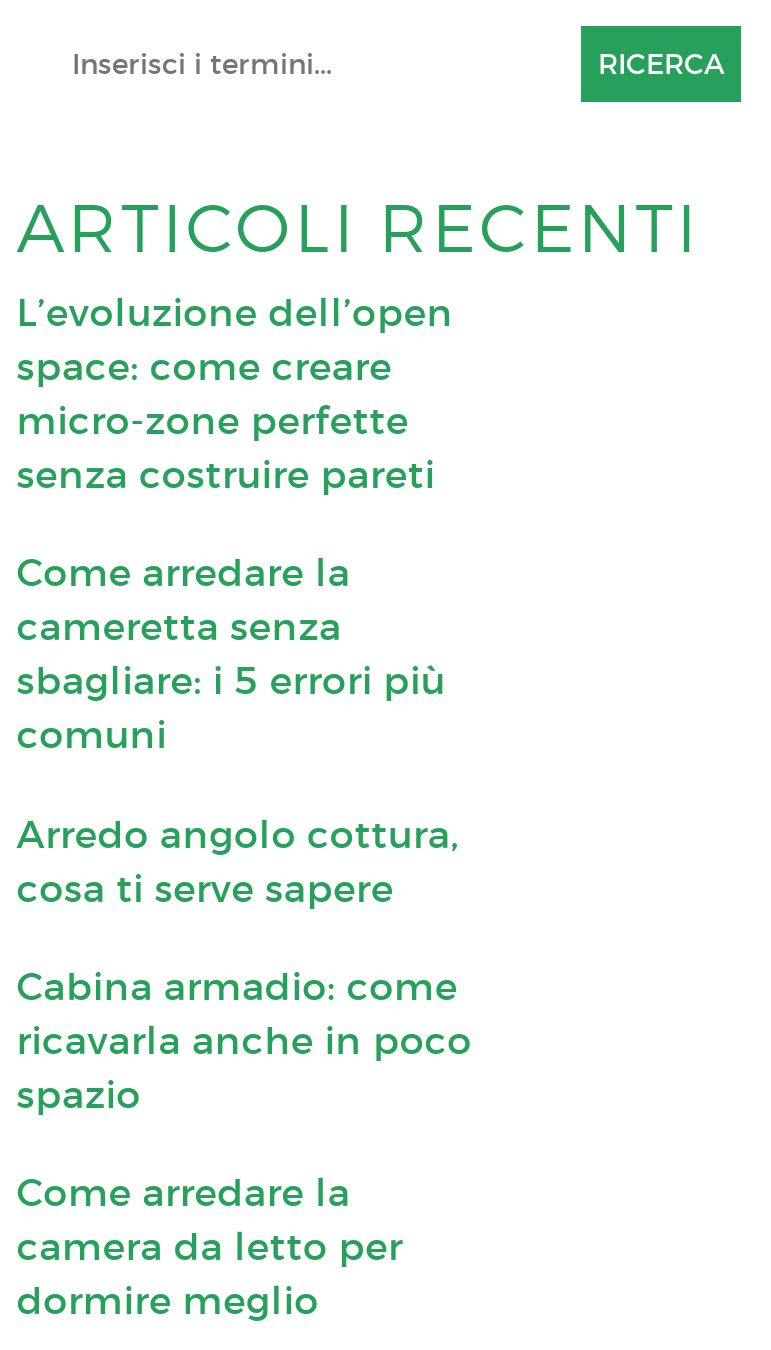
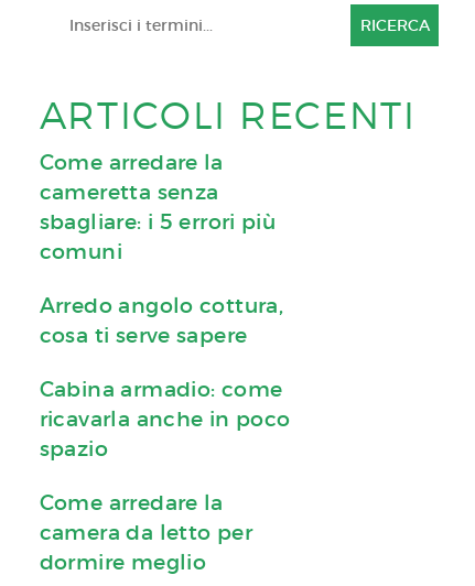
- L’evoluzione dell’open
- space: come creare
- micro-zone perfette
- senza costruire pareti
